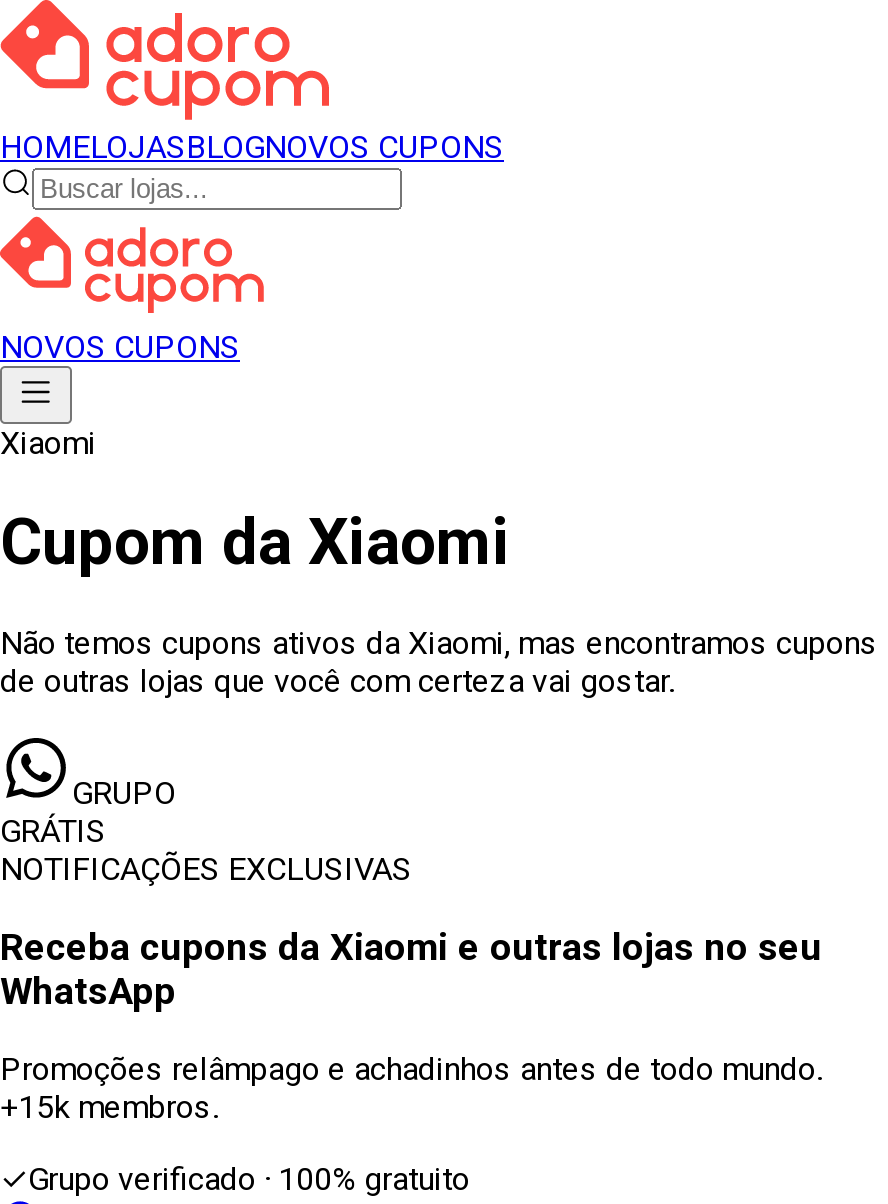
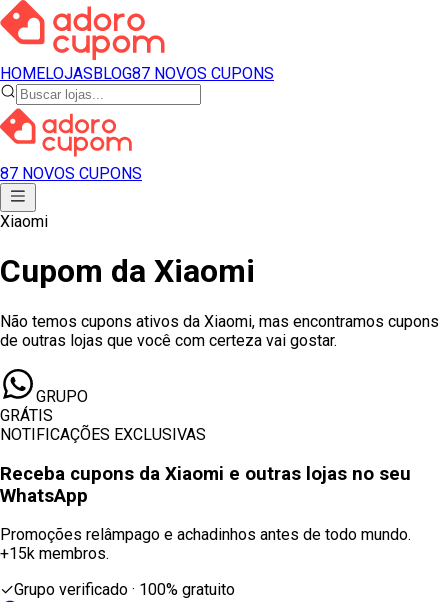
- HOMELOJASBLOGNOVOS CUPONS
+ HOMELOJASBLOG87 NOVOS CUPONS

- NOVOS CUPONS
+ 87 NOVOS CUPONS
